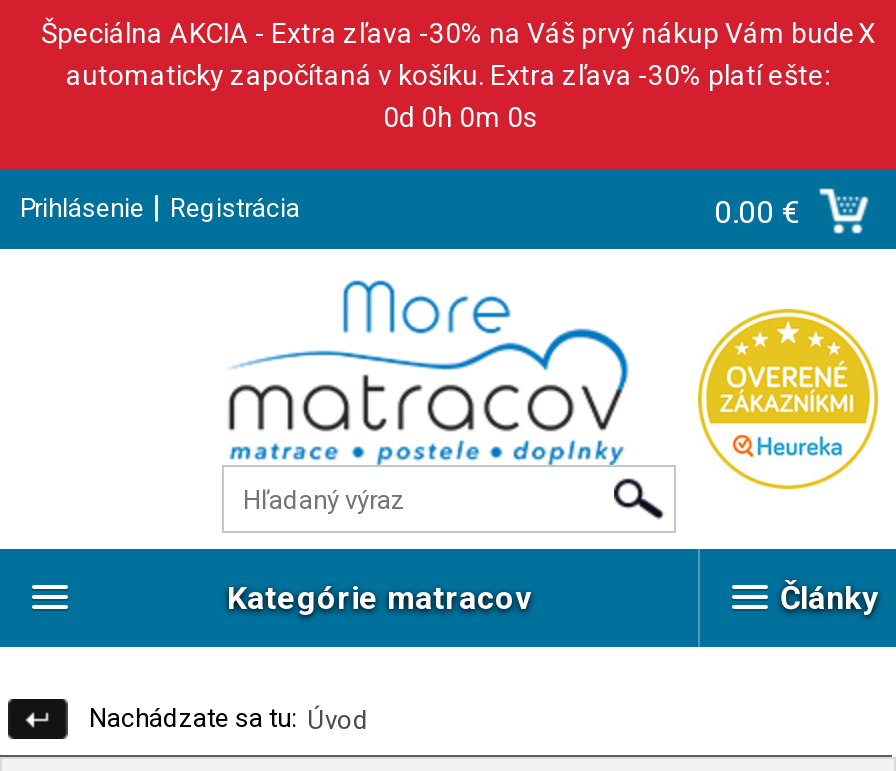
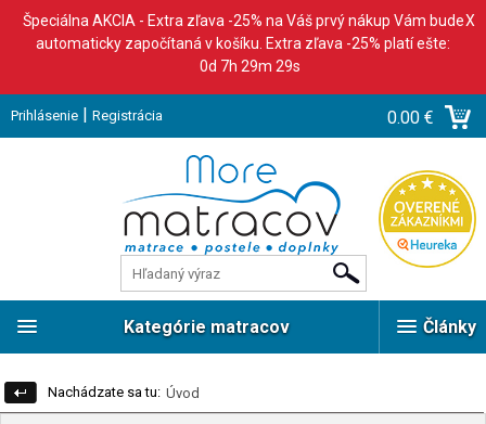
- Špeciálna AKCIA - Extra zľava -30% na Váš prvý nákup Vám bude
+ Špeciálna AKCIA - Extra zľava -25% na Váš prvý nákup Vám bude

- automaticky započítaná v košíku. Extra zľava -30% platí ešte:
+ automaticky započítaná v košíku. Extra zľava -25% platí ešte:

- 0d 0h 0m 0s
+ 0d 7h 29m 29s
